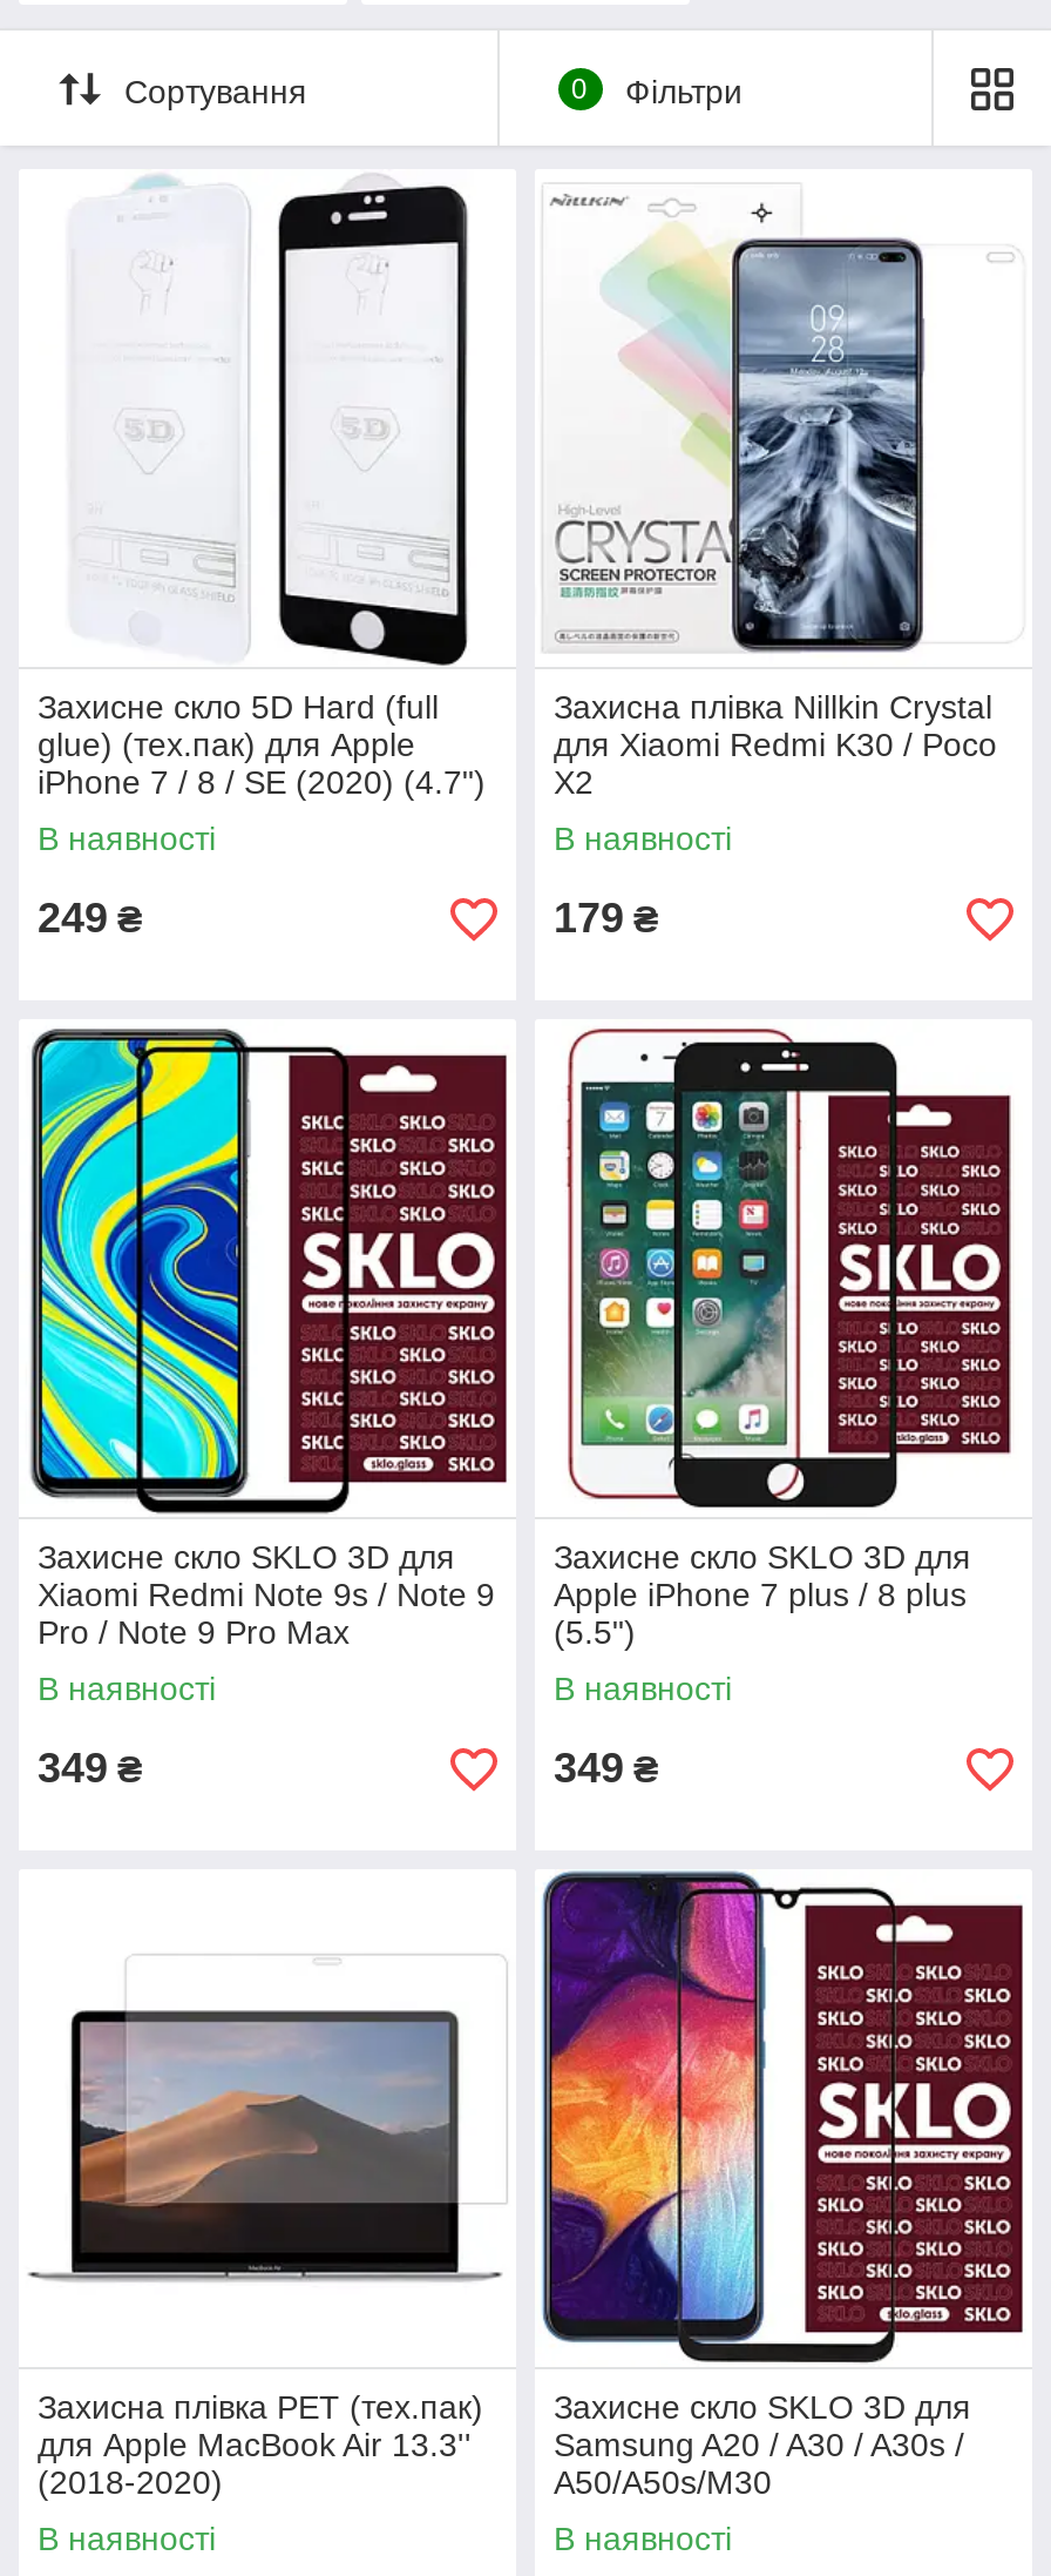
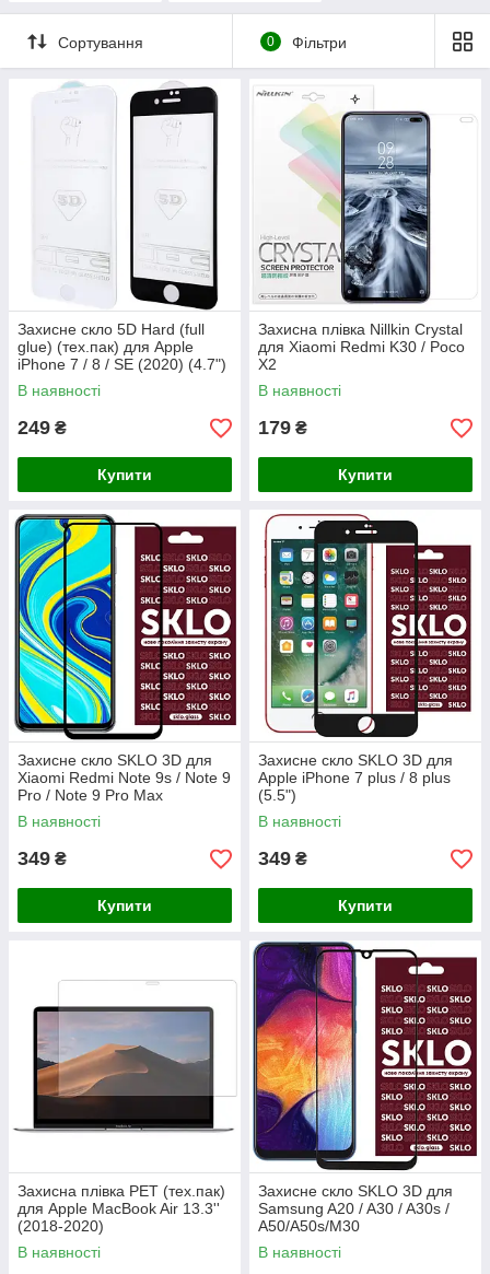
+ Купити

+ Купити

+ Купити

+ Купити
